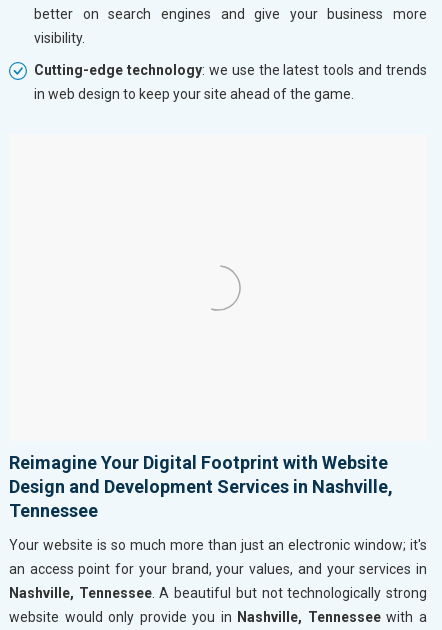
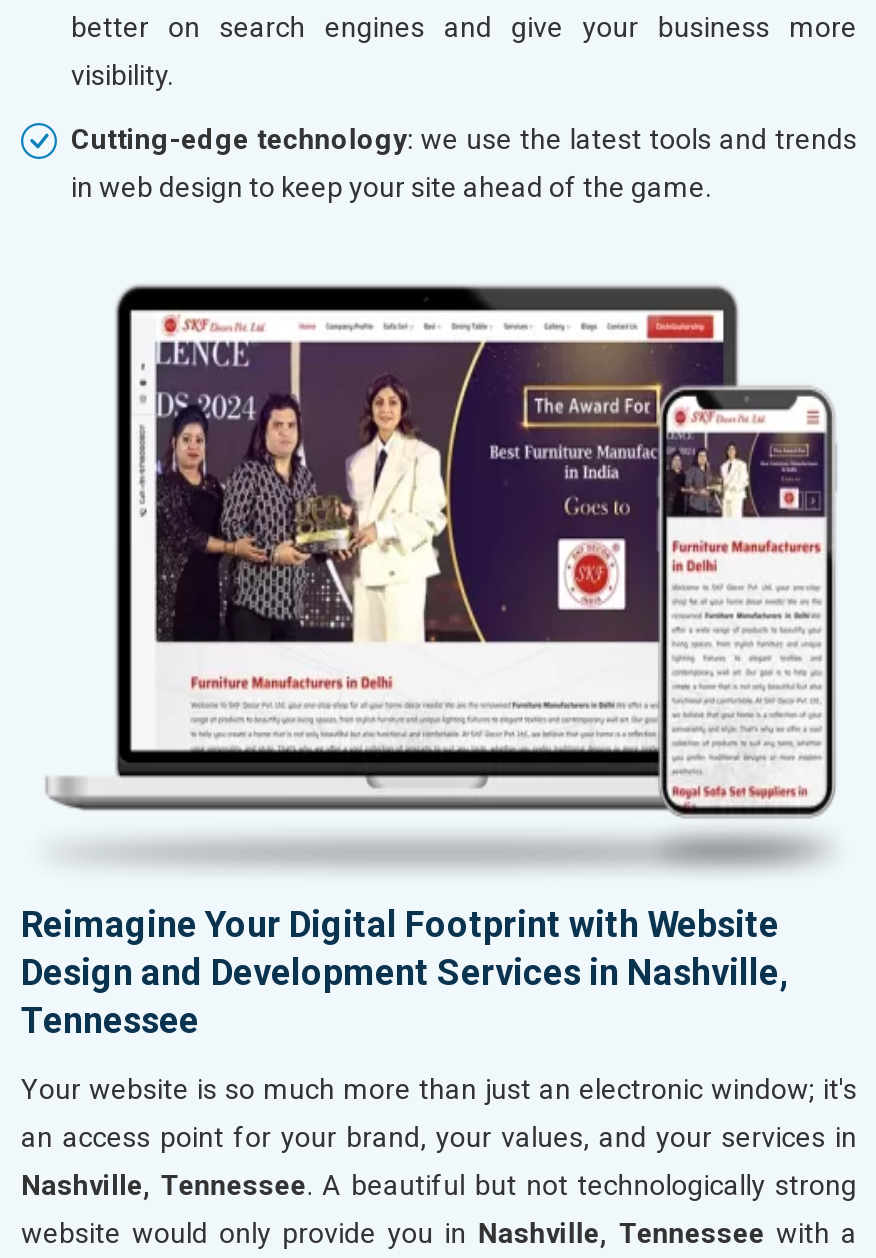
+ [image]
